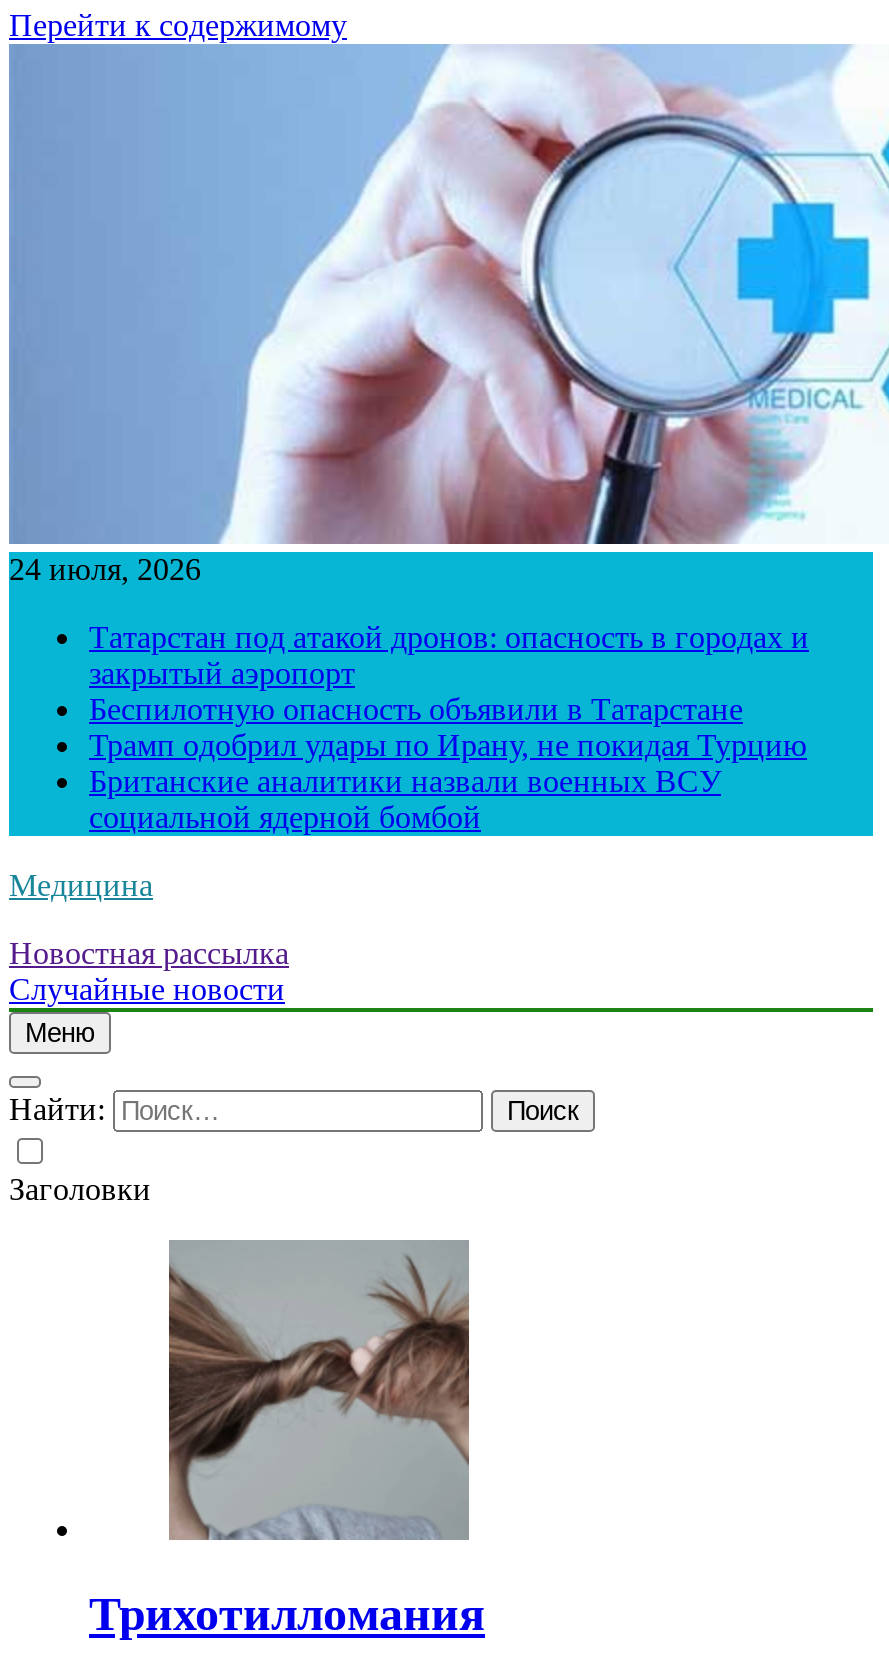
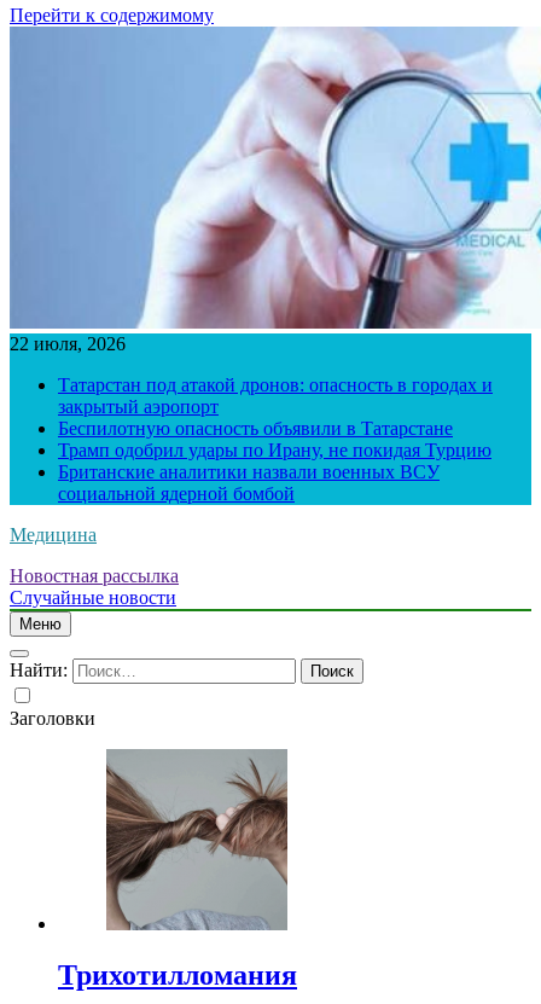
- 24 июля, 2026
+ 22 июля, 2026
